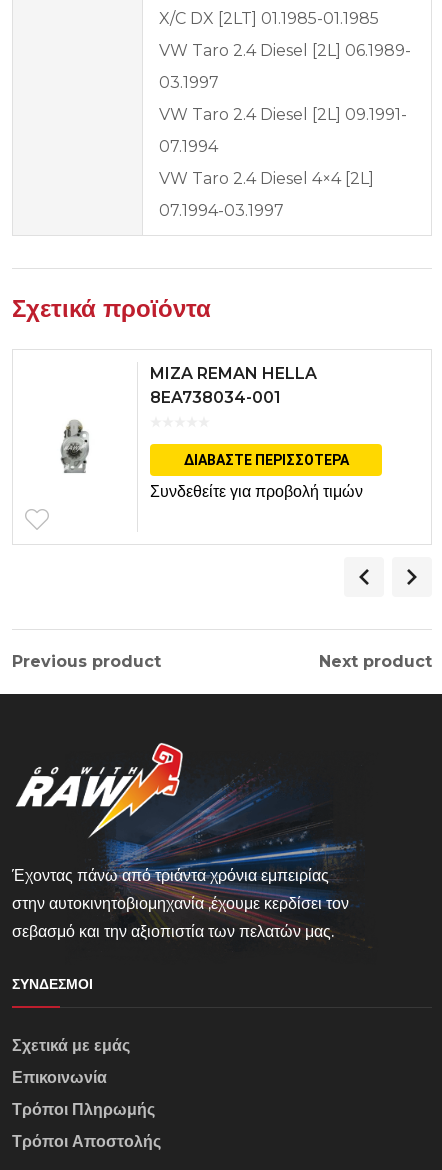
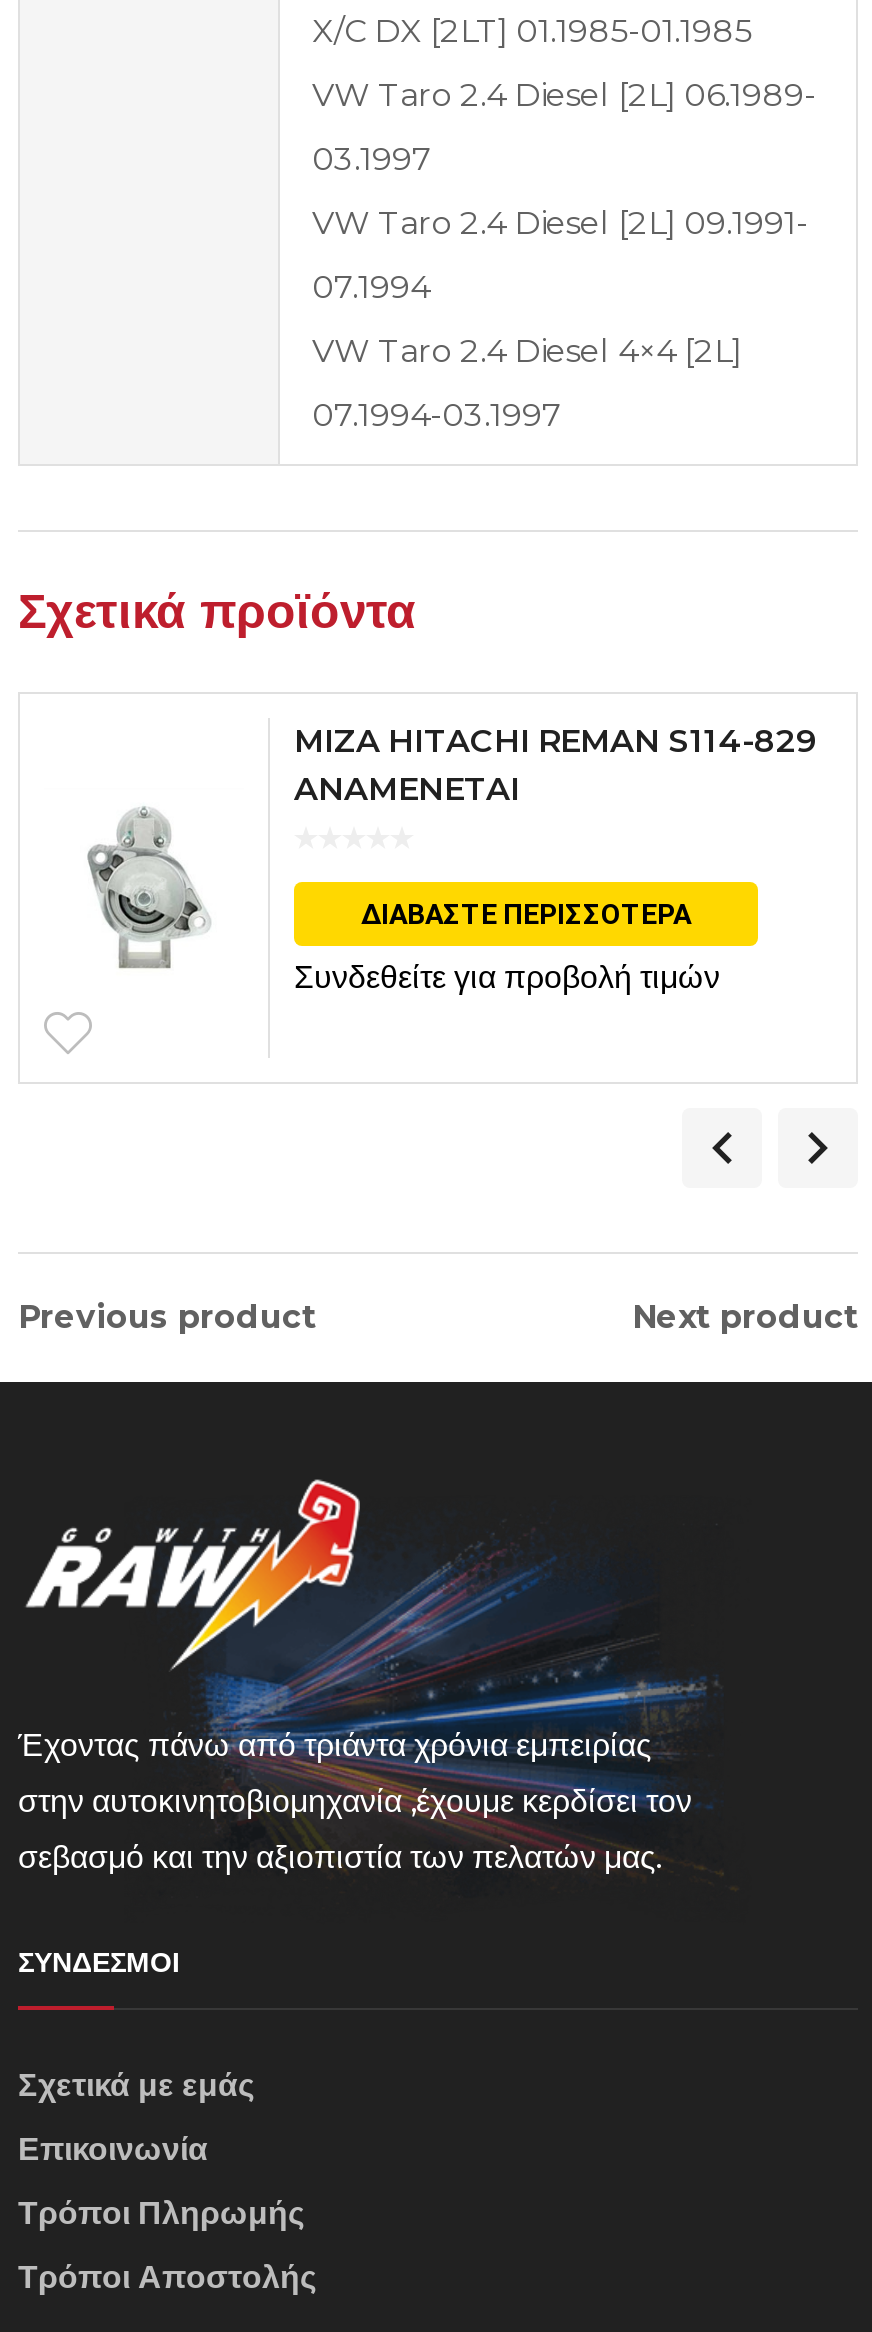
- MIZA REMAN HELLA
- 8EA738034-001
+ MIZA HITACHI REMAN S114-829
+ ANAMENETAI

- [image]
+ [image]
